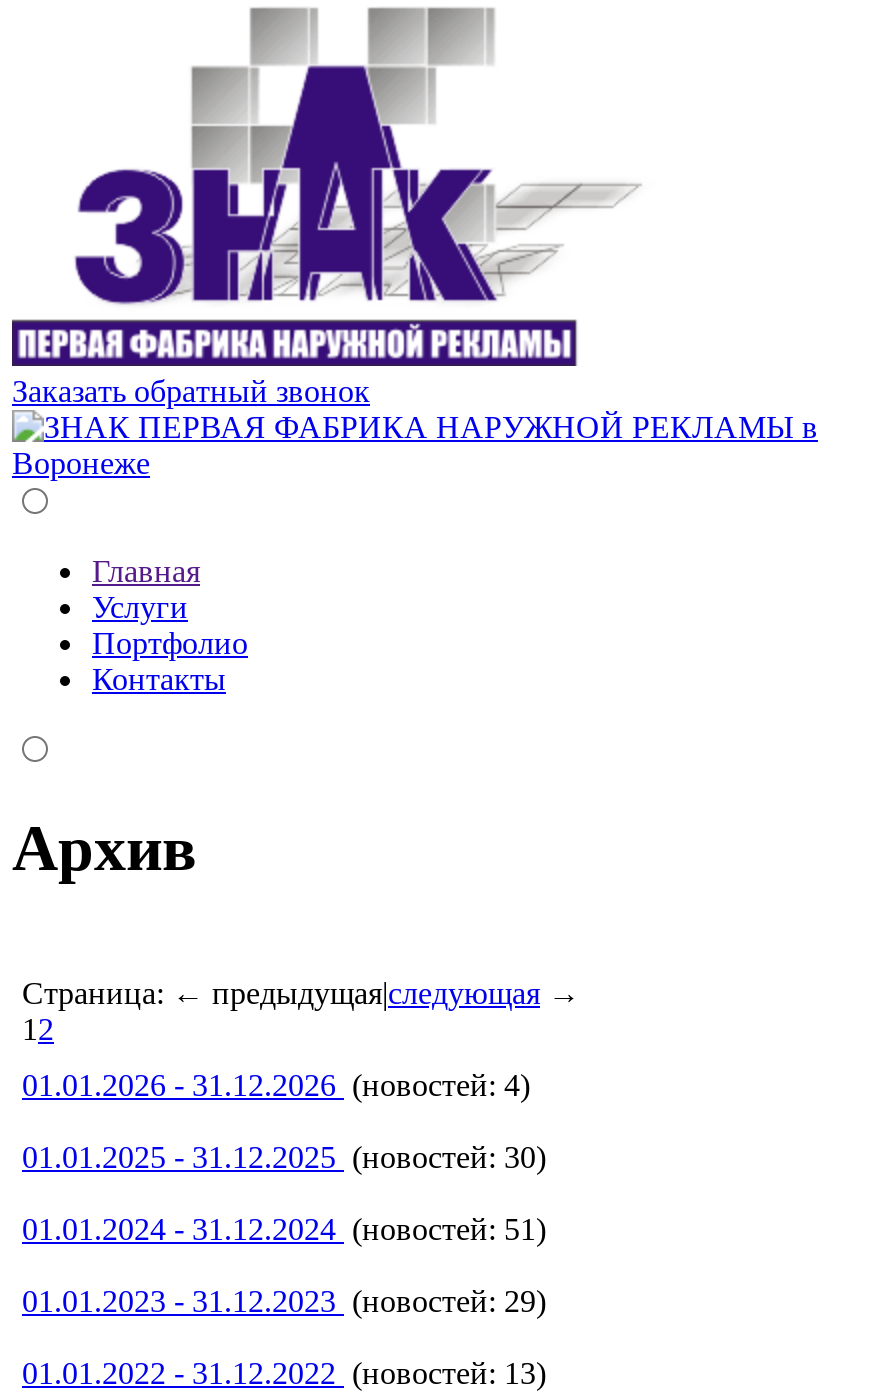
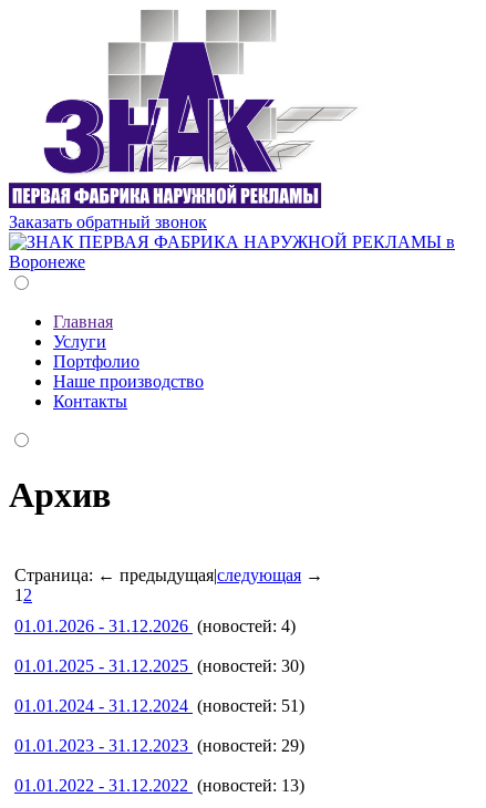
+ Наше производство
